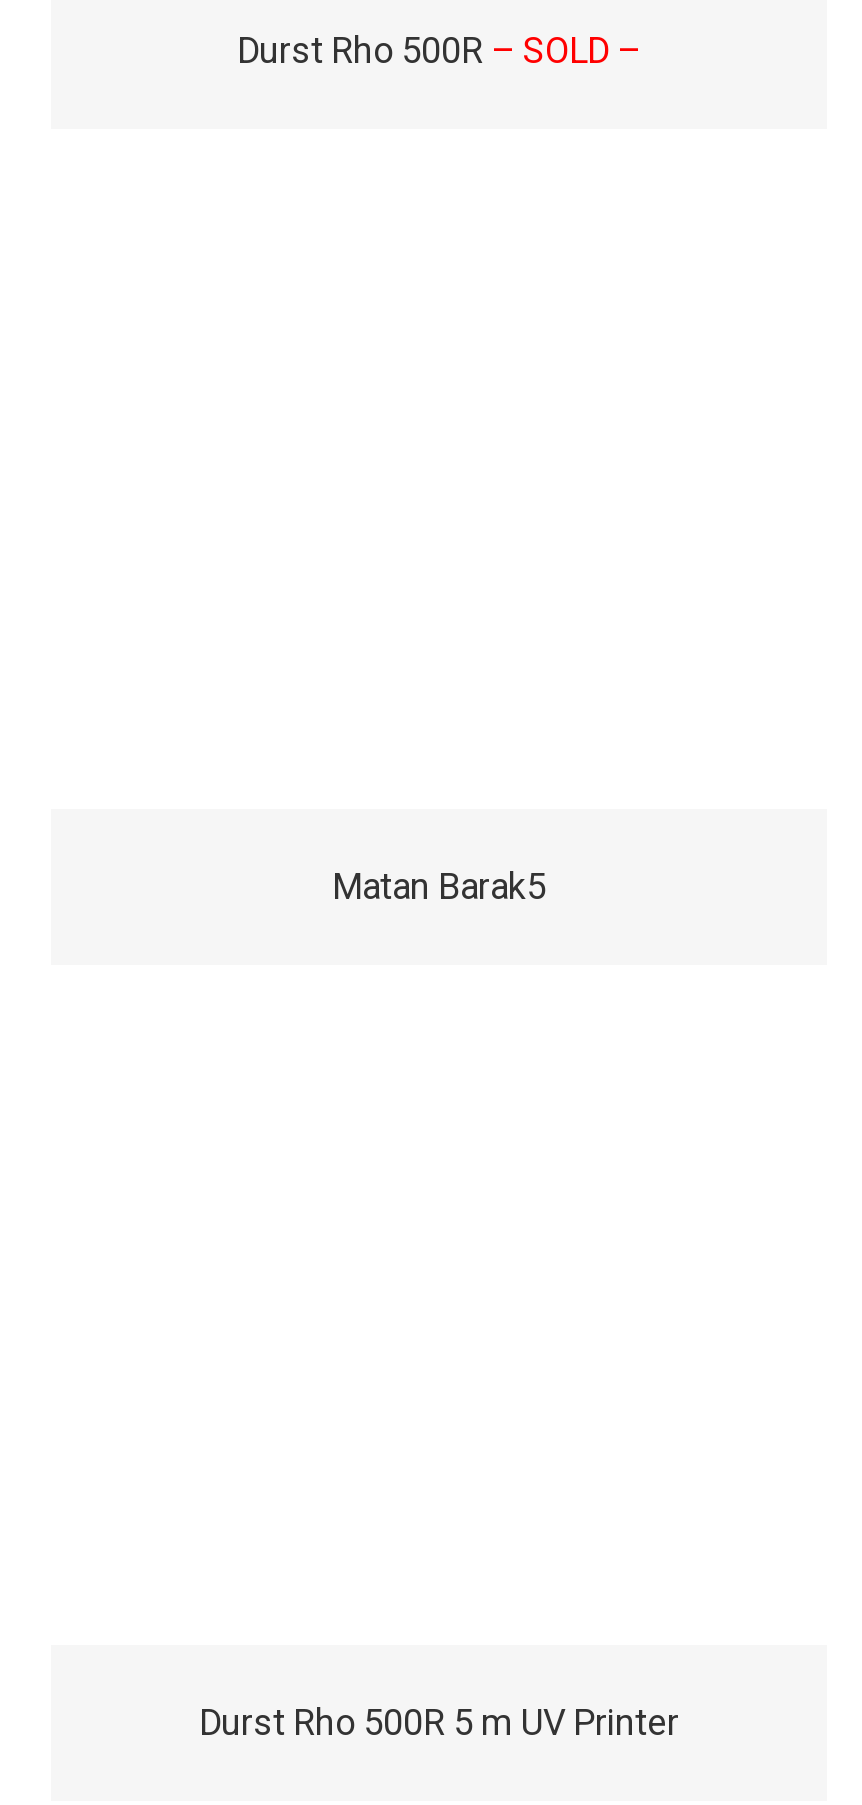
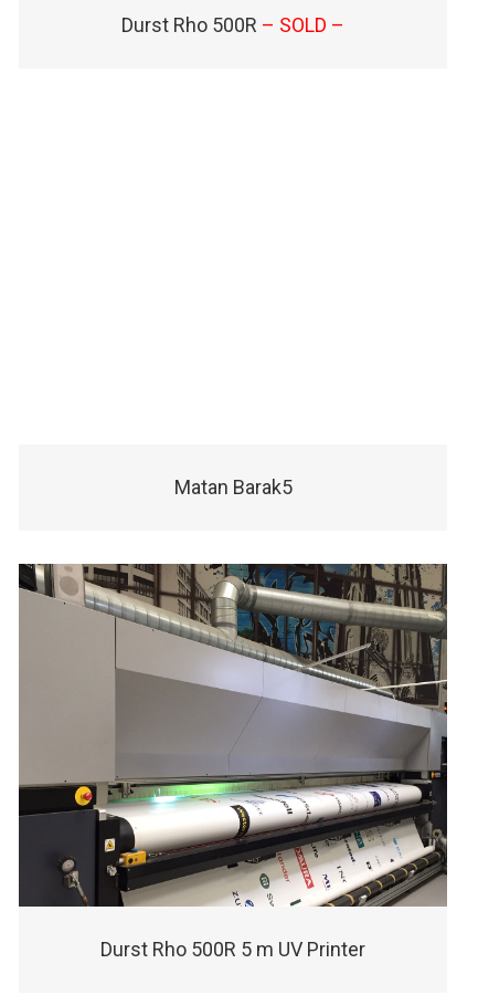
+ [image]
